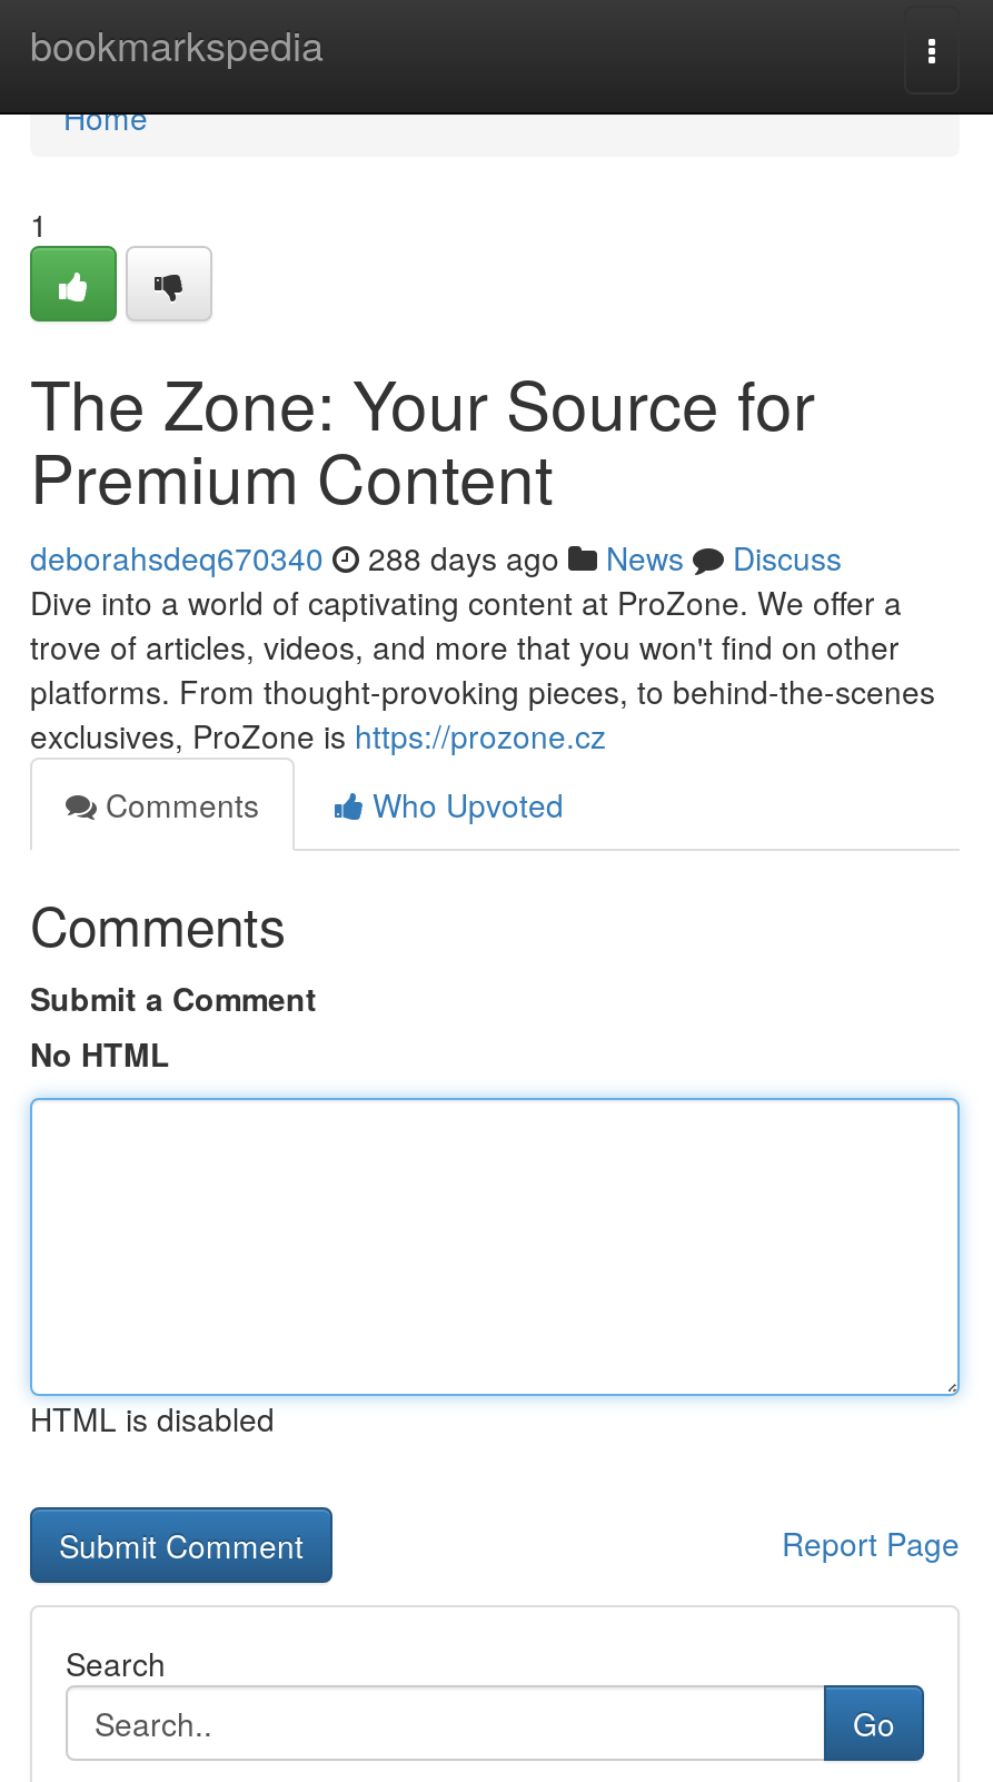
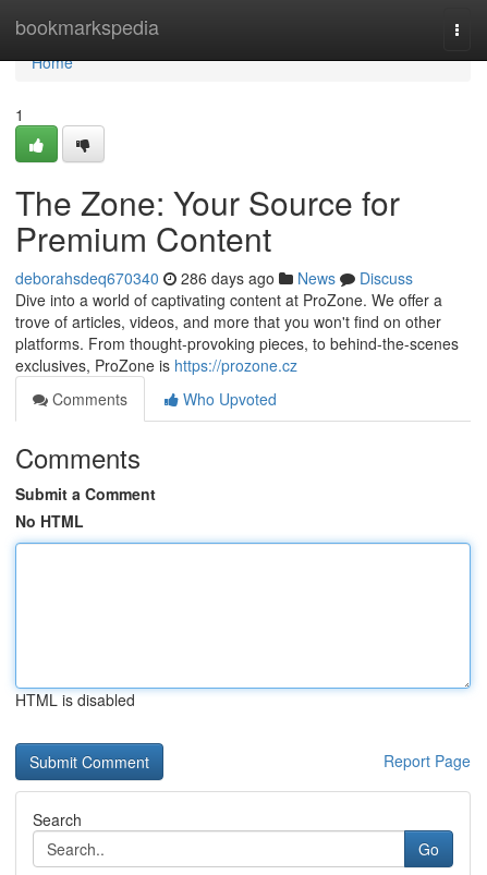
- deborahsdeq670340 288 days ago News Discuss
+ deborahsdeq670340 286 days ago News Discuss
